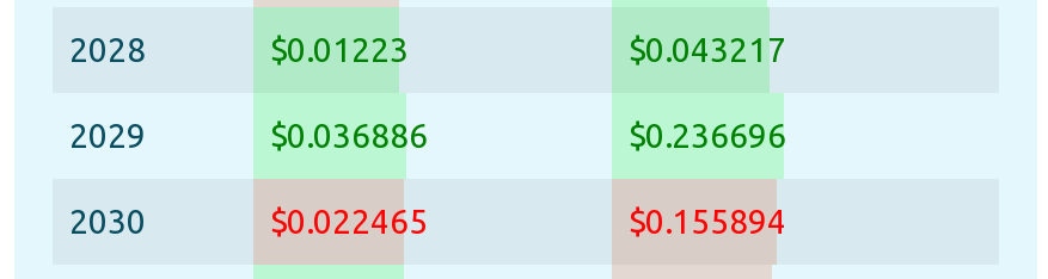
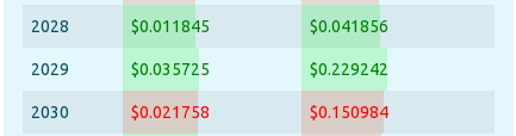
- $0.01223
+ $0.011845

- $0.043217
+ $0.041856

- $0.036886
+ $0.035725

- $0.236696
+ $0.229242

- $0.022465
+ $0.021758

- $0.155894
+ $0.150984
